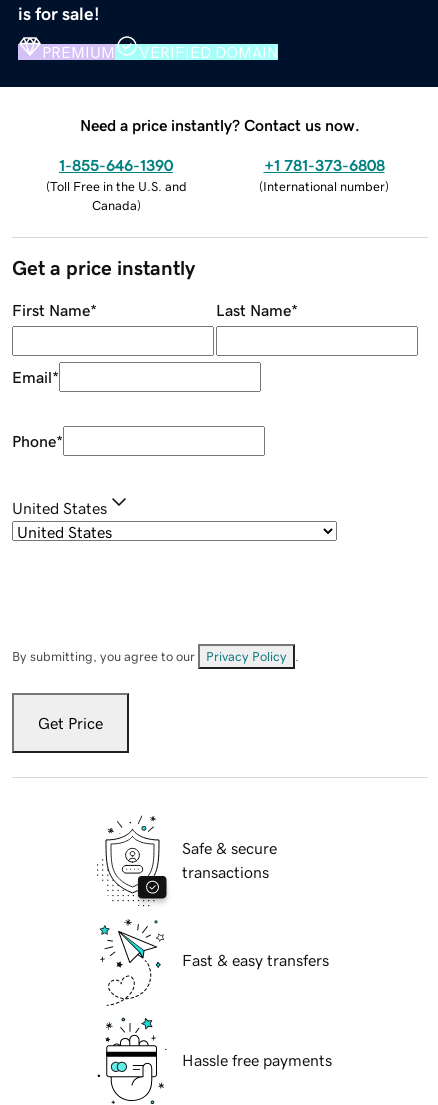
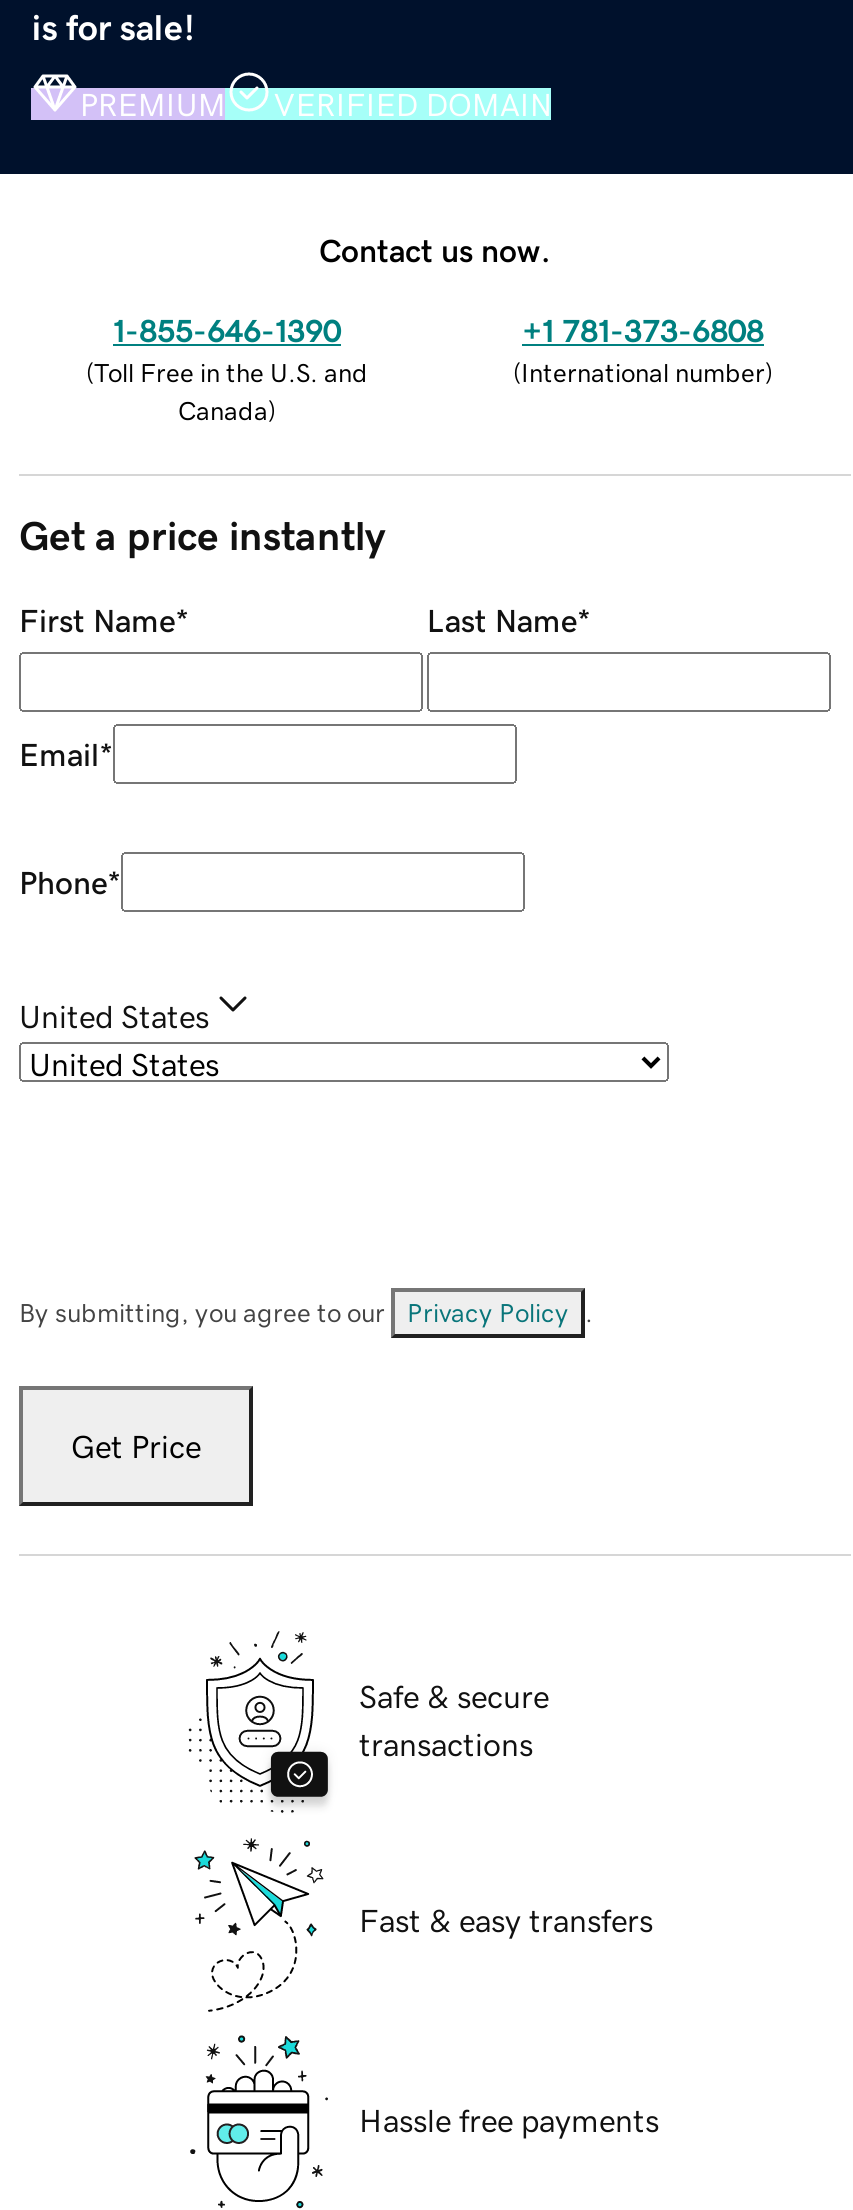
- Need a price instantly? Contact us now.
+ Contact us now.
